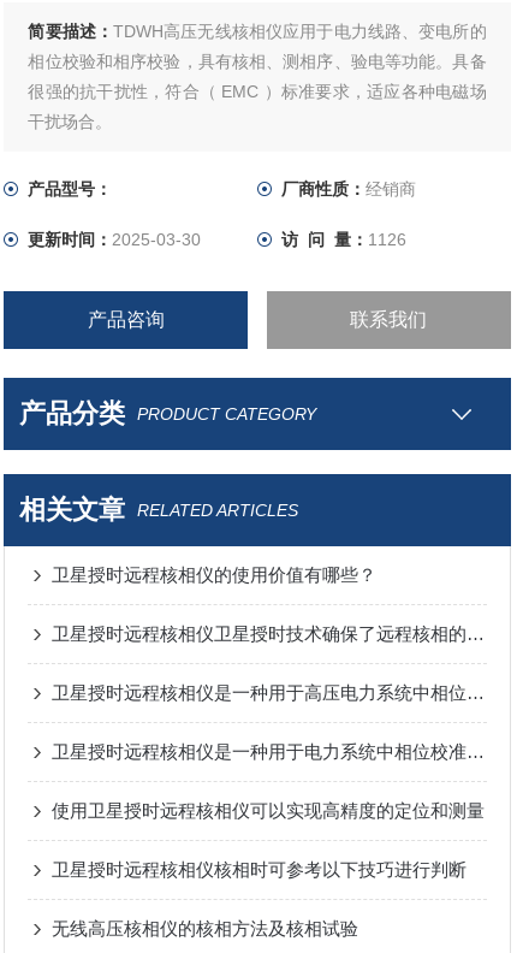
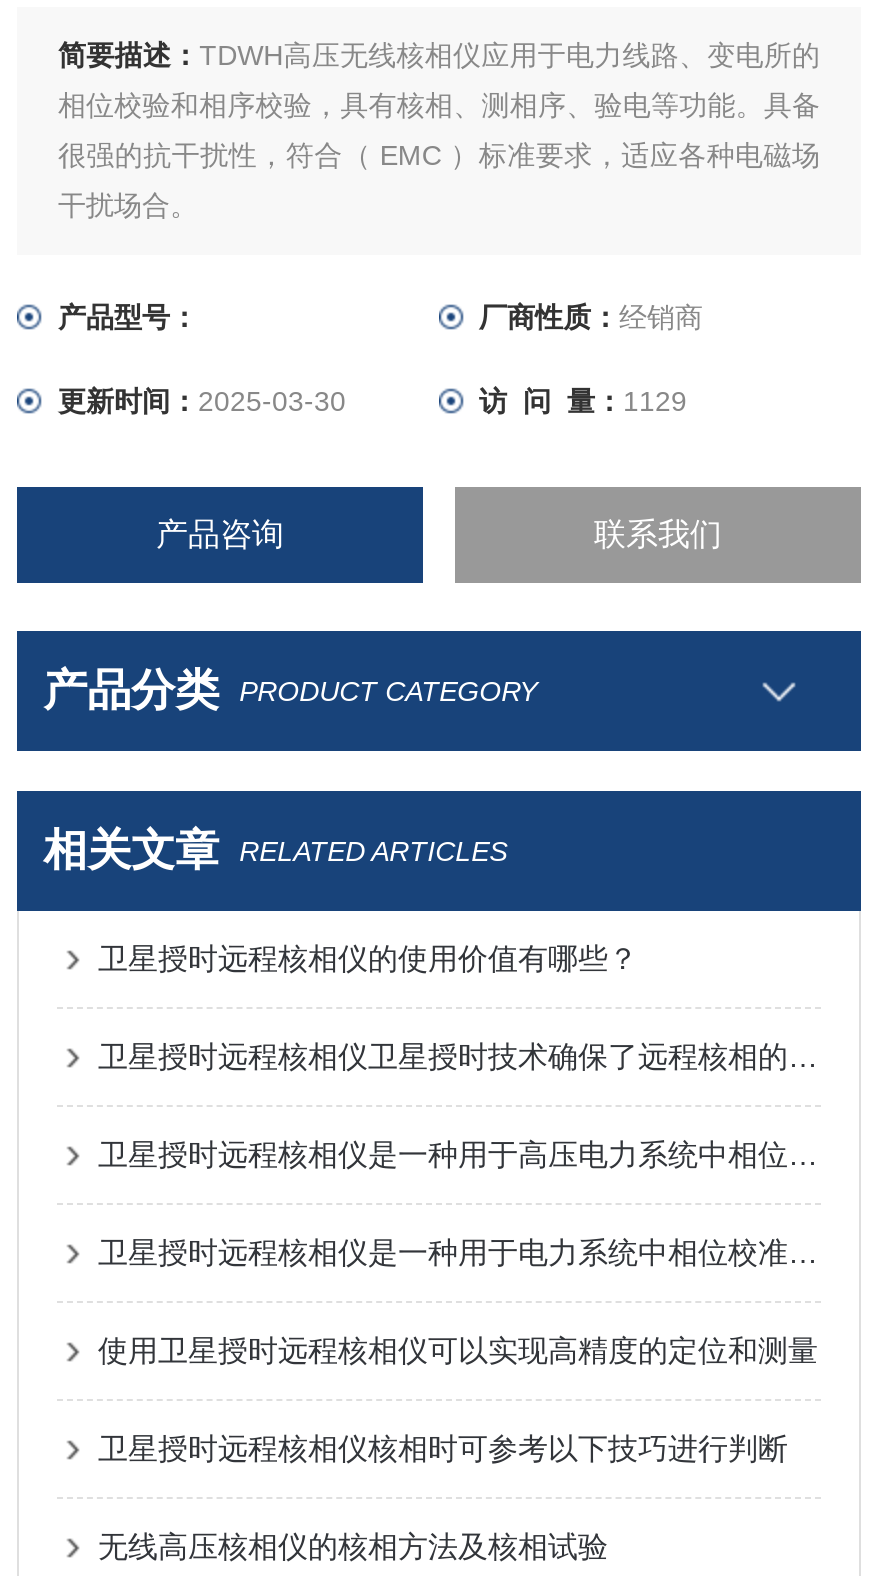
- 访 问 量：1126
+ 访 问 量：1129
